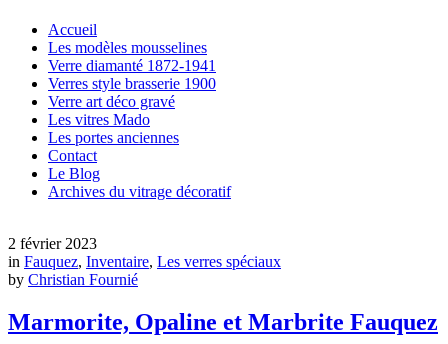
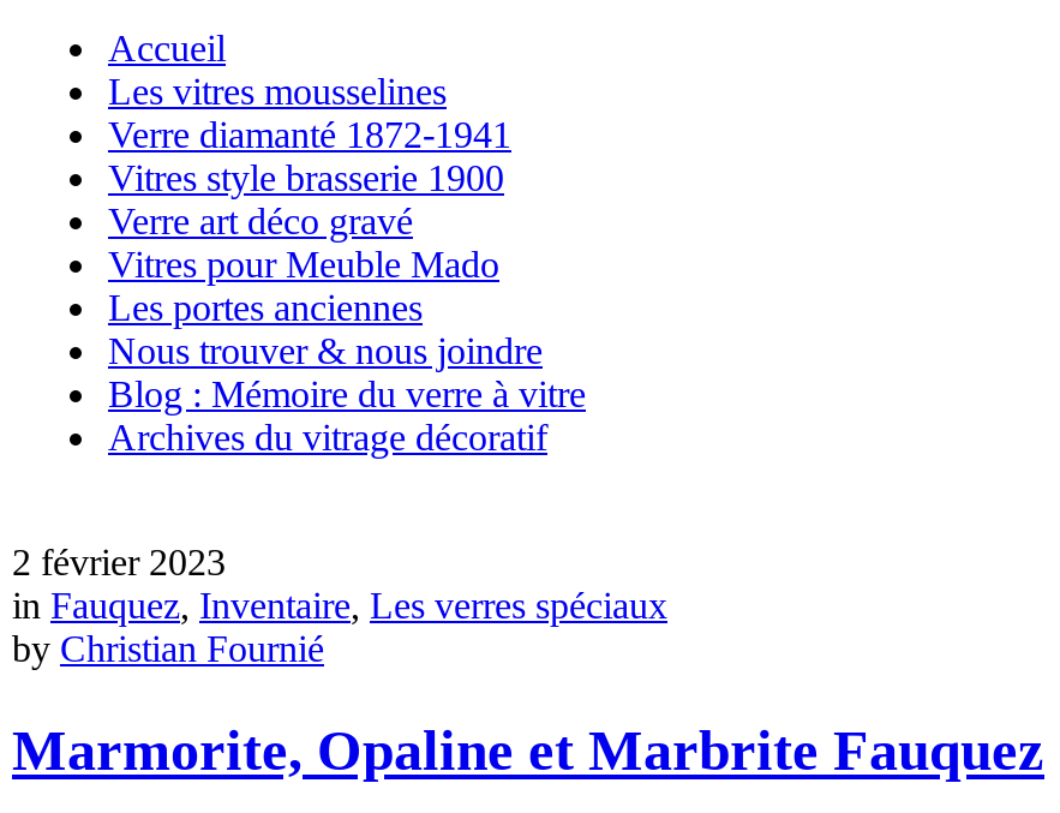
- Les modèles mousselines
+ Les vitres mousselines

- Verres style brasserie 1900
+ Vitres style brasserie 1900

- Les vitres Mado
+ Vitres pour Meuble Mado

- Contact
- Le Blog
+ Nous trouver & nous joindre
+ Blog : Mémoire du verre à vitre
